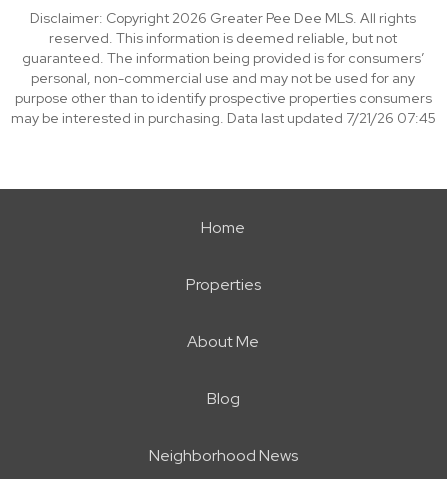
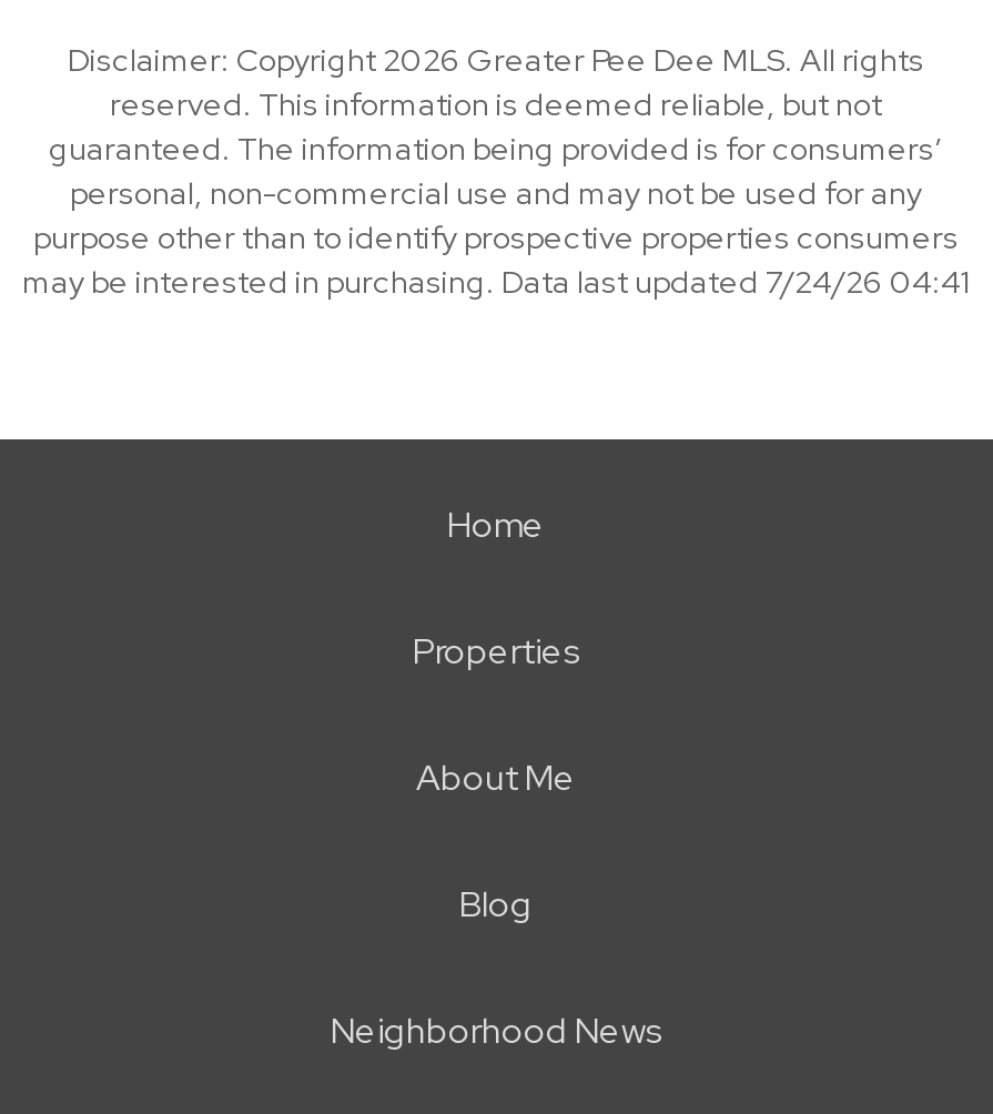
- may be interested in purchasing. Data last updated 7/21/26 07:45
+ may be interested in purchasing. Data last updated 7/24/26 04:41
